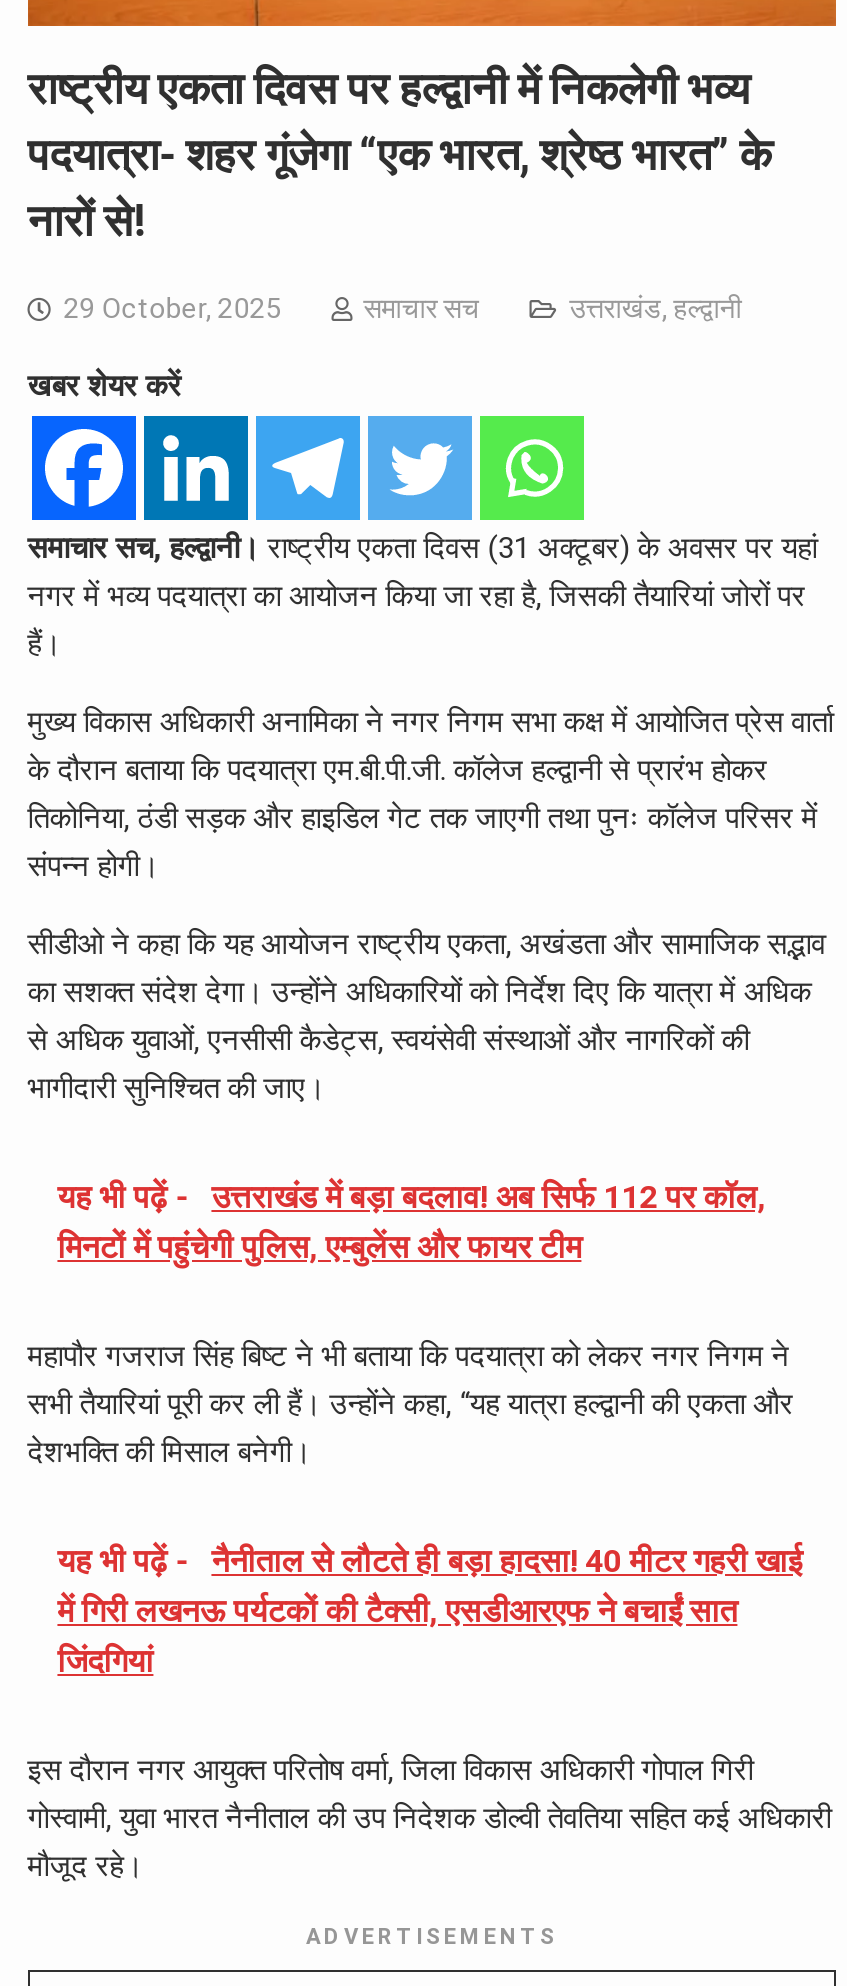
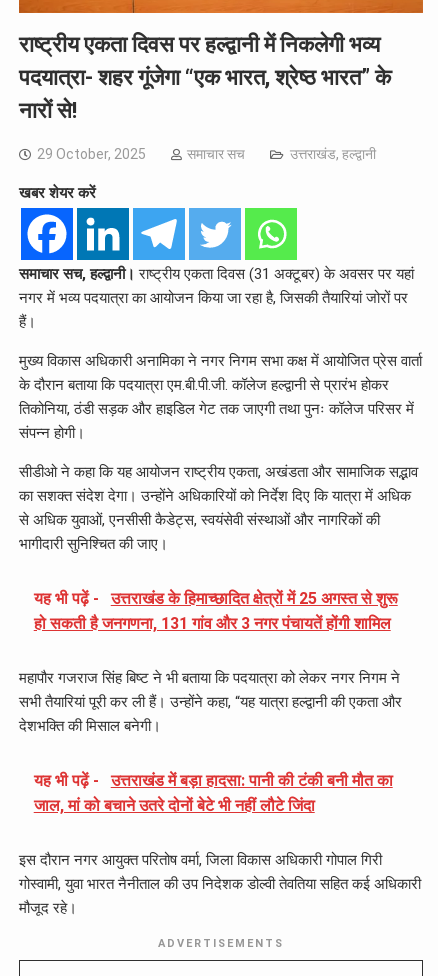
- यह भी पढ़ें - उत्तराखंड में बड़ा बदलाव! अब सिर्फ 112 पर कॉल,
- मिनटों में पहुंचेगी पुलिस, एम्बुलेंस और फायर टीम
+ यह भी पढ़ें - उत्तराखंड के हिमाच्छादित क्षेत्रों में 25 अगस्त से शुरू
+ हो सकती है जनगणना, 131 गांव और 3 नगर पंचायतें होंगी शामिल

- यह भी पढ़ें - नैनीताल से लौटते ही बड़ा हादसा! 40 मीटर गहरी खाई
- में गिरी लखनऊ पर्यटकों की टैक्सी, एसडीआरएफ ने बचाईं सात
- जिंदगियां
+ यह भी पढ़ें - उत्तराखंड में बड़ा हादसा: पानी की टंकी बनी मौत का
+ जाल, मां को बचाने उतरे दोनों बेटे भी नहीं लौटे जिंदा
